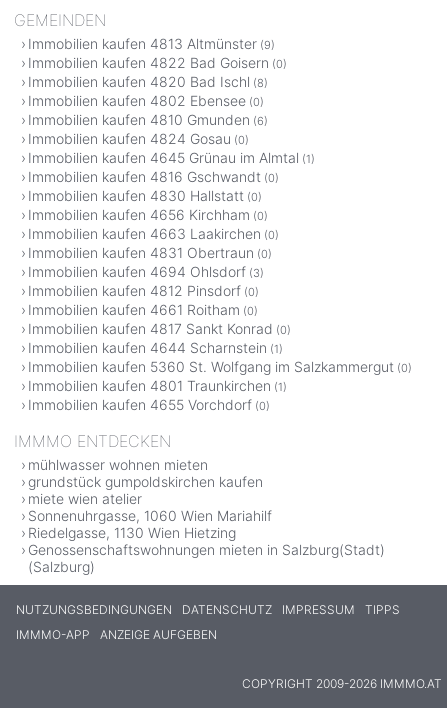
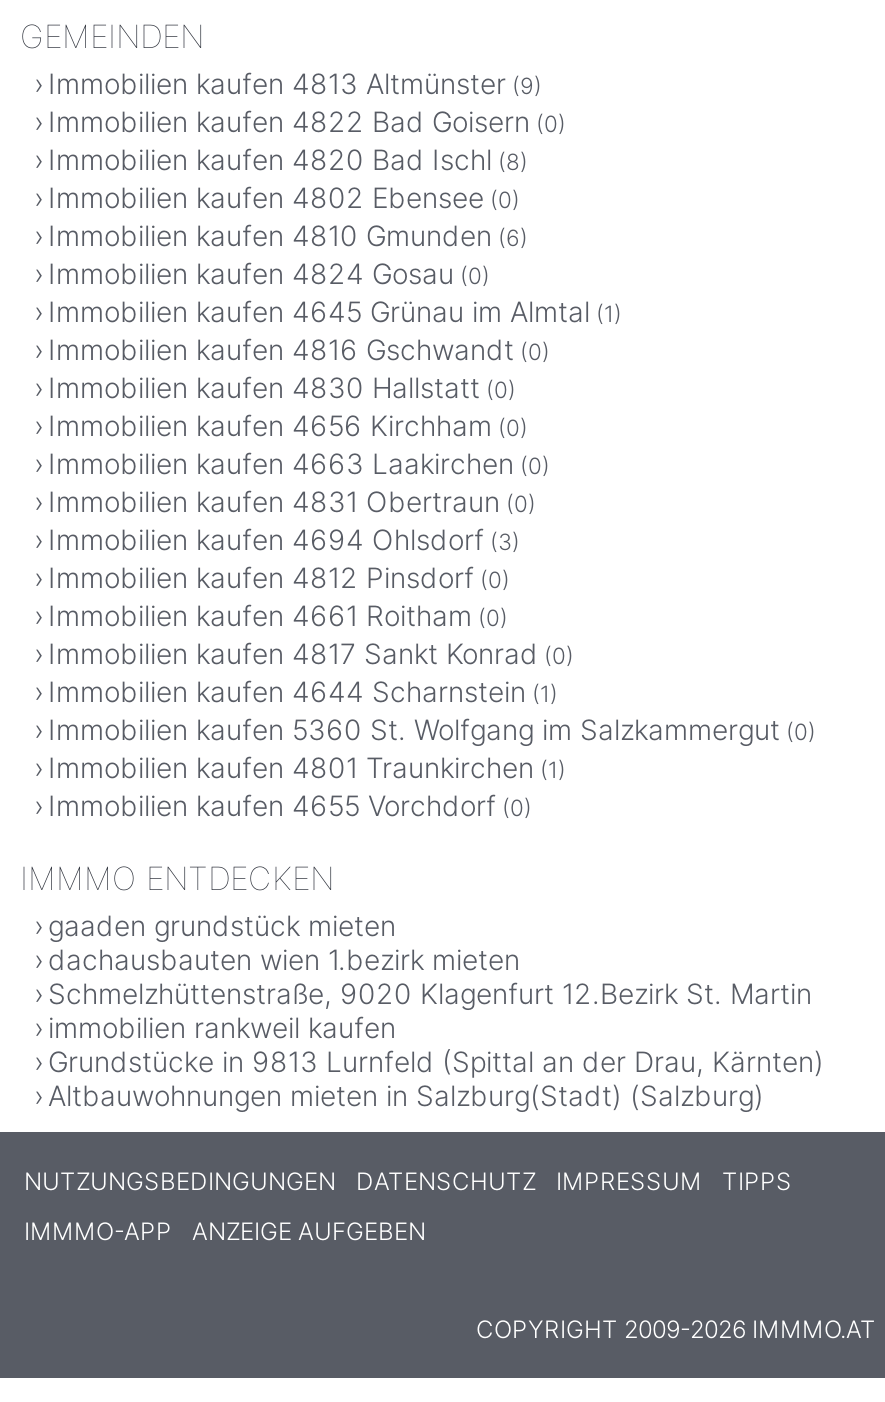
- mühlwasser wohnen mieten
- grundstück gumpoldskirchen kaufen
- miete wien atelier
- Sonnenuhrgasse, 1060 Wien Mariahilf
- Riedelgasse, 1130 Wien Hietzing
- Genossenschaftswohnungen mieten in Salzburg(Stadt)
- (Salzburg)
+ gaaden grundstück mieten
+ dachausbauten wien 1.bezirk mieten
+ Schmelzhüttenstraße, 9020 Klagenfurt 12.Bezirk St. Martin
+ immobilien rankweil kaufen
+ Grundstücke in 9813 Lurnfeld (Spittal an der Drau, Kärnten)
+ Altbauwohnungen mieten in Salzburg(Stadt) (Salzburg)
